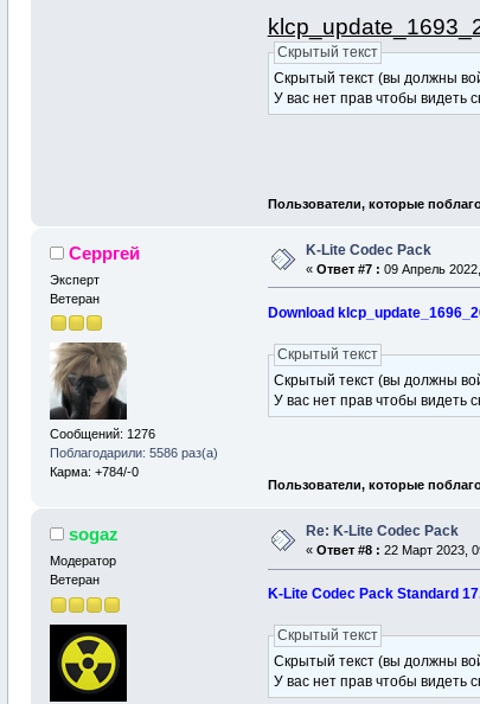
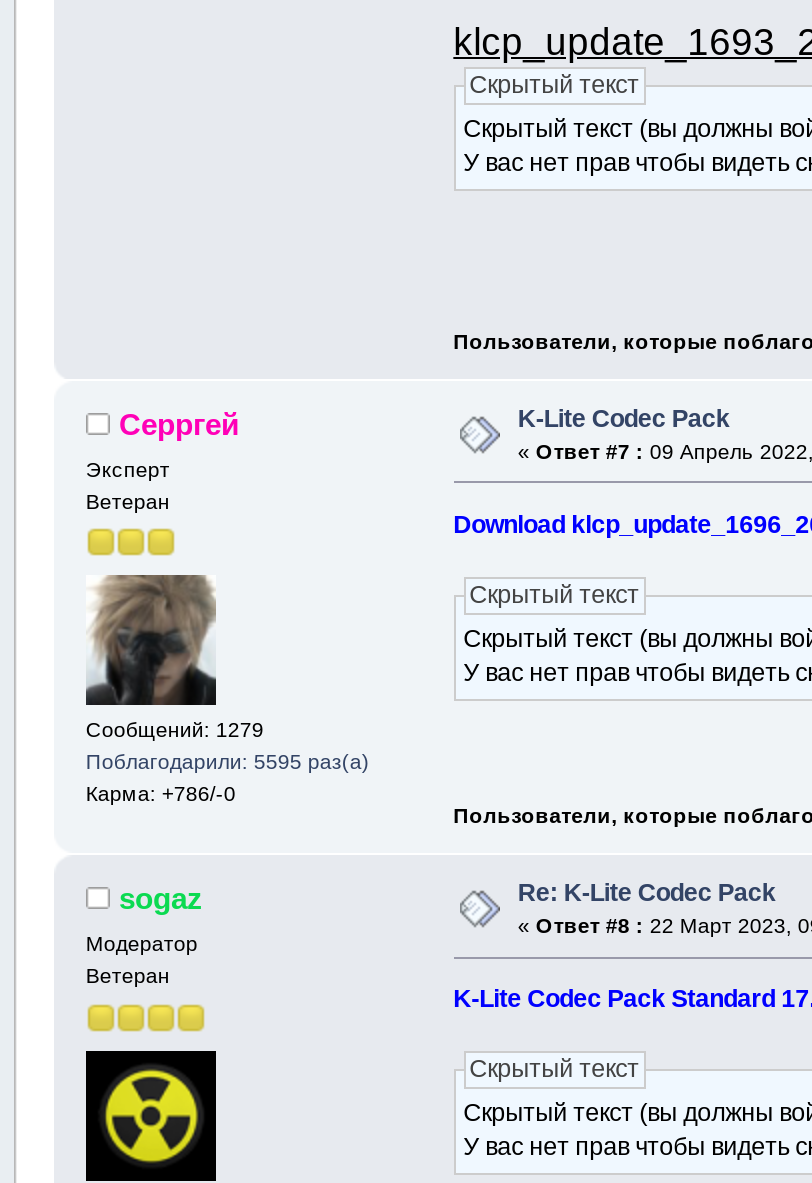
- Сообщений: 1276
+ Сообщений: 1279

- Поблагодарили: 5586 раз(а)
+ Поблагодарили: 5595 раз(а)

- Карма: +784/-0
+ Карма: +786/-0
